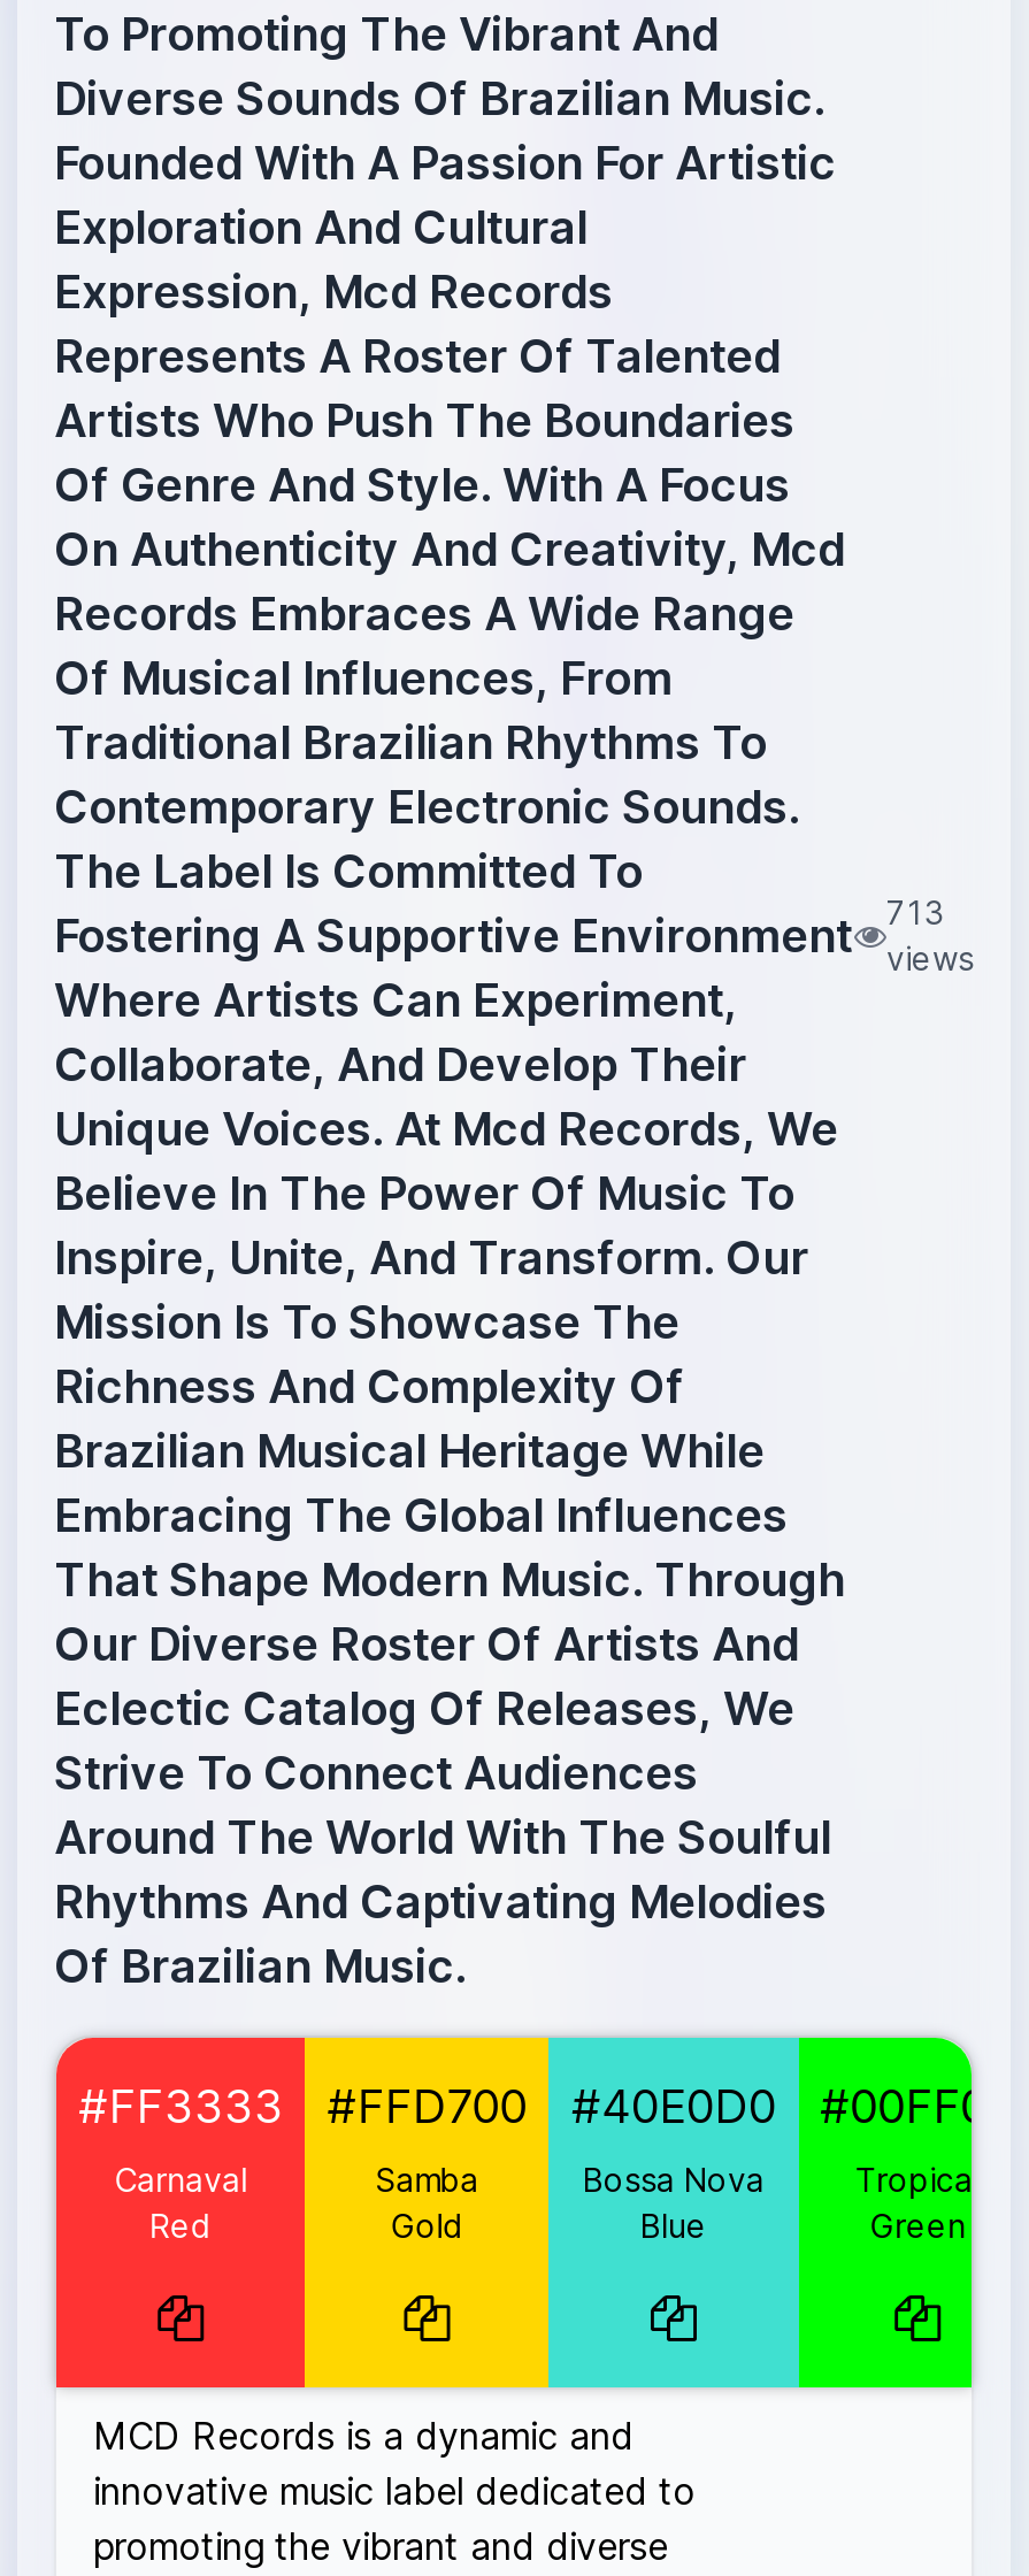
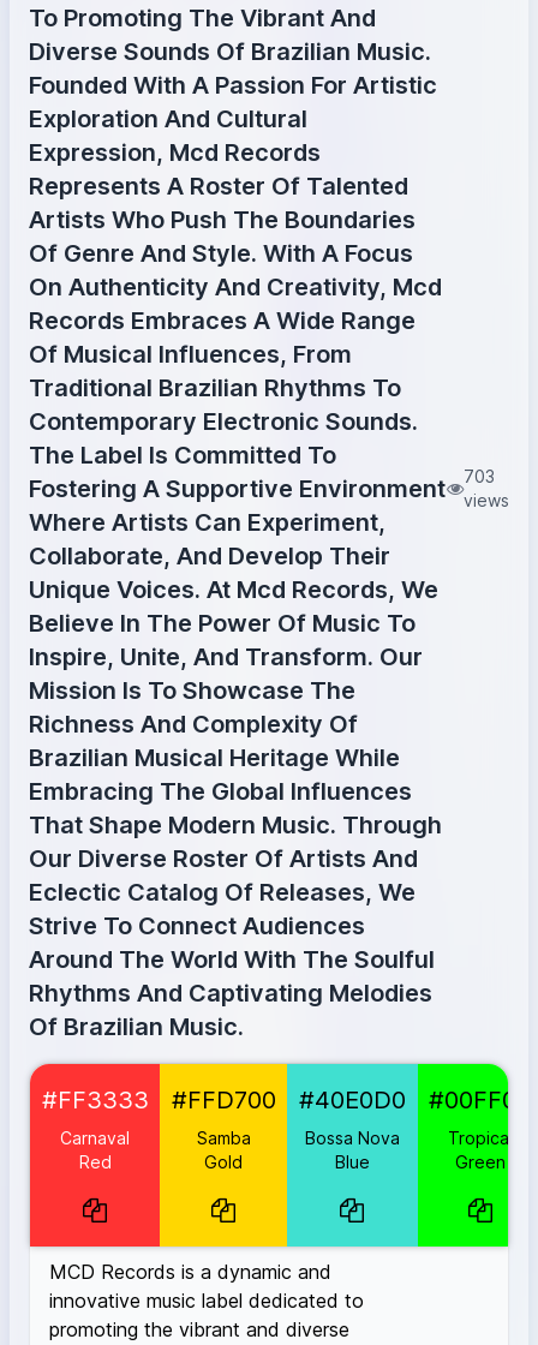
- Fostering A Supportive Environment 713 views
+ Fostering A Supportive Environment 703 views
